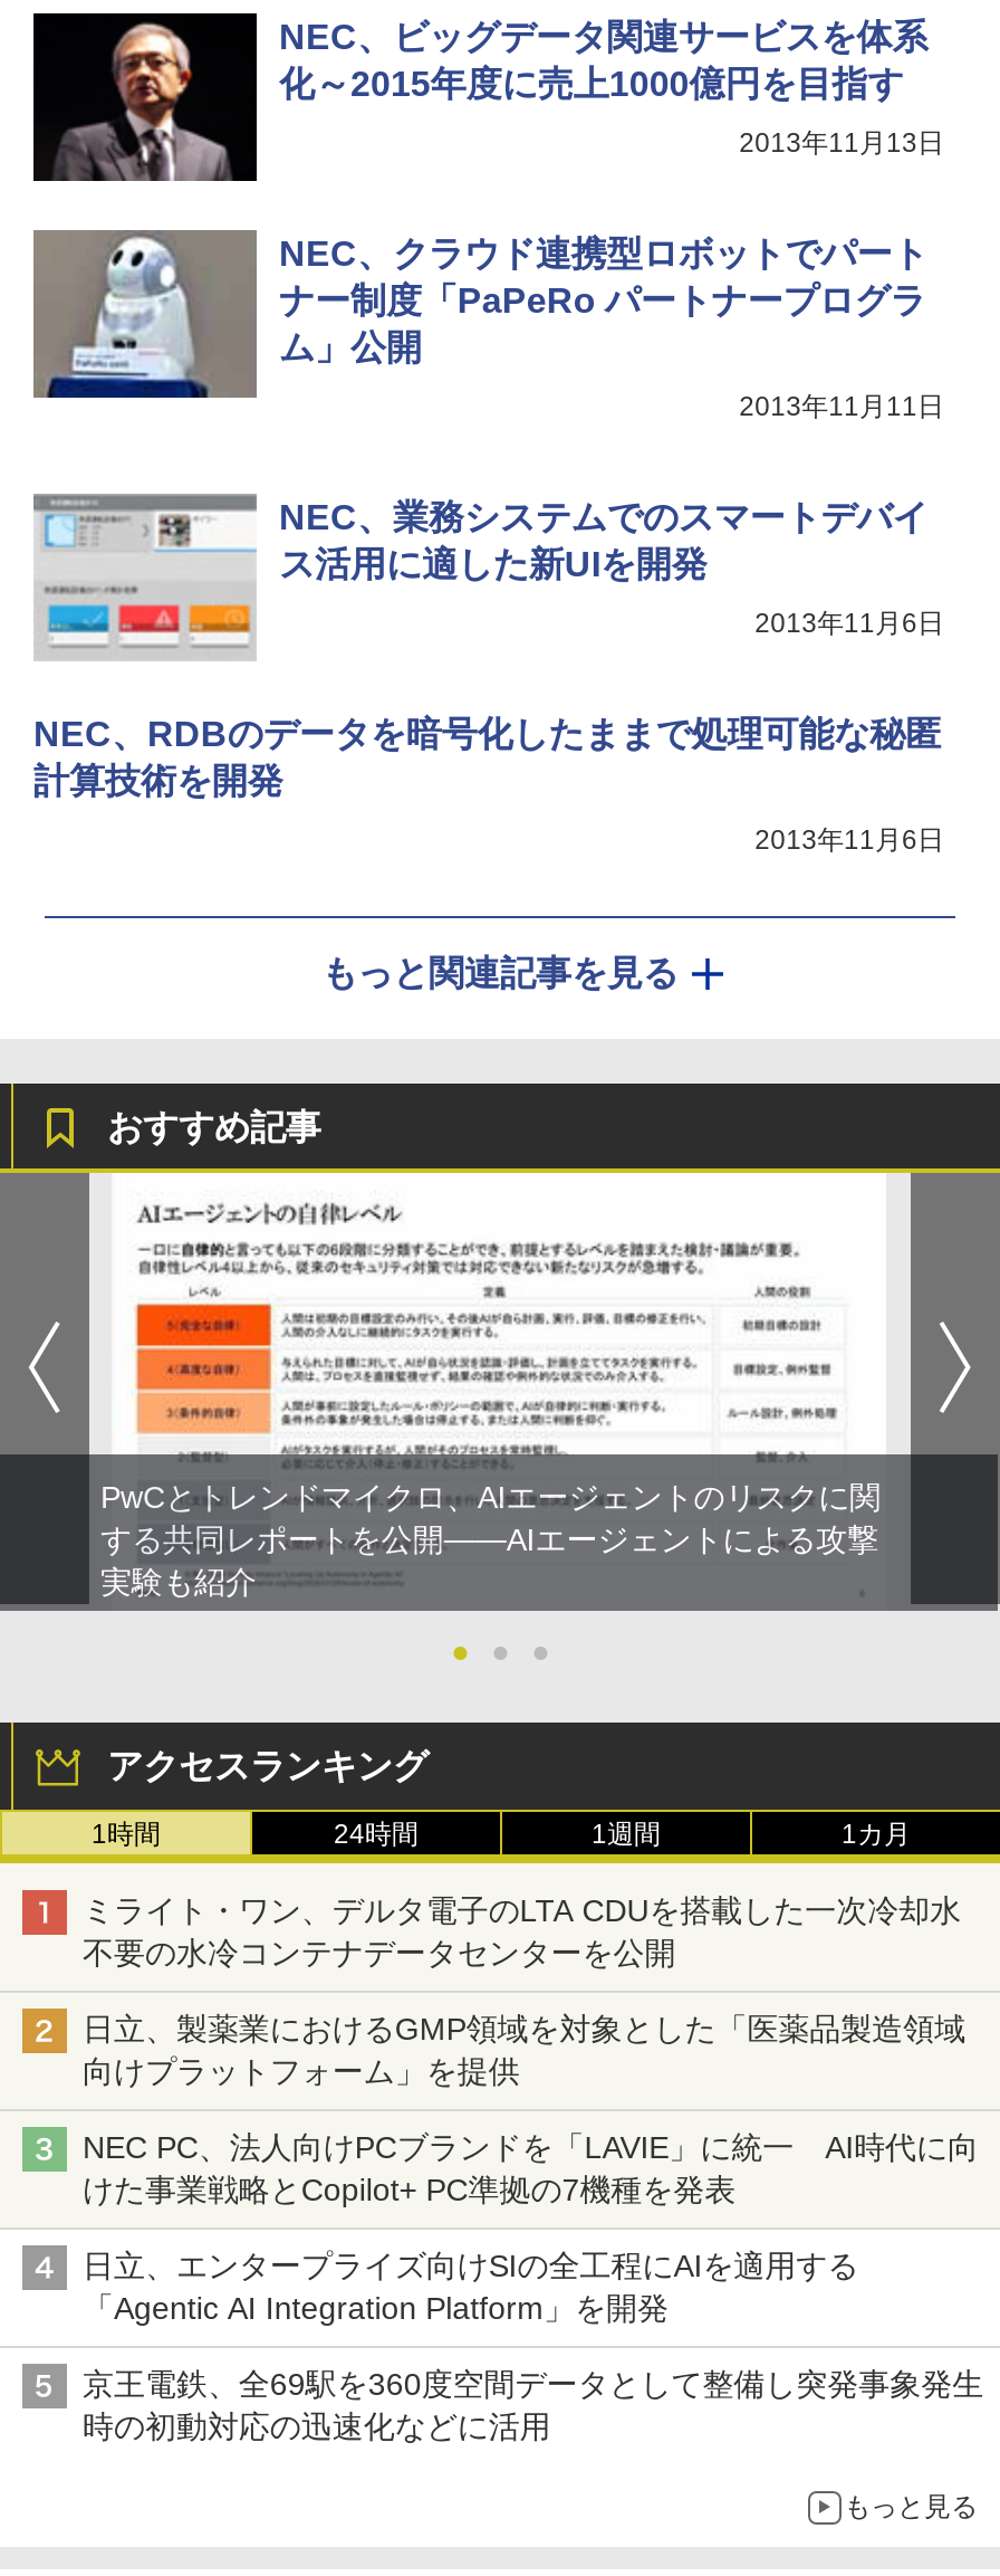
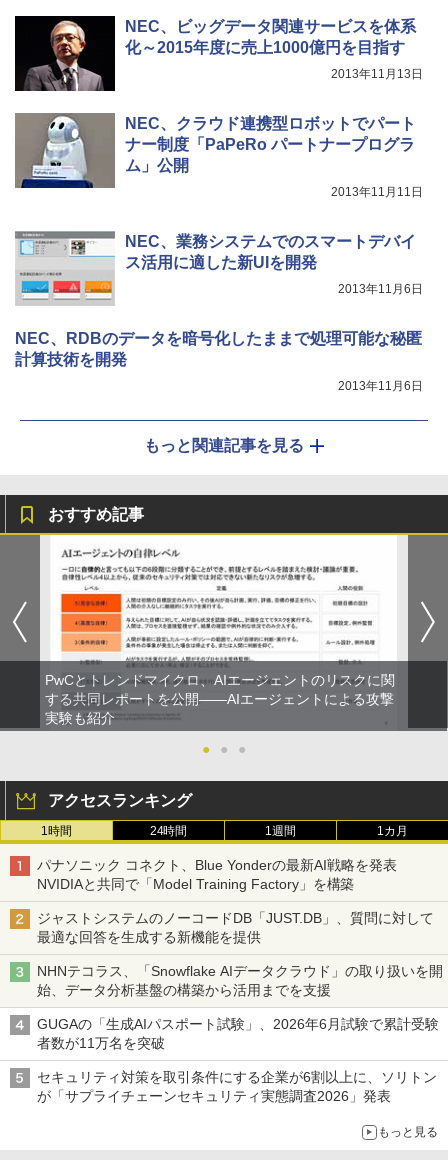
- ミライト・ワン、デルタ電子のLTA CDUを搭載した一次冷却水
- 不要の水冷コンテナデータセンターを公開
+ パナソニック コネクト、Blue Yonderの最新AI戦略を発表
+ NVIDIAと共同で「Model Training Factory」を構築

- 日立、製薬業におけるGMP領域を対象とした「医薬品製造領域
- 向けプラットフォーム」を提供
+ ジャストシステムのノーコードDB「JUST.DB」、質問に対して
+ 最適な回答を生成する新機能を提供

- NEC PC、法人向けPCブランドを「LAVIE」に統一 AI時代に向
- けた事業戦略とCopilot+ PC準拠の7機種を発表
+ NHNテコラス、「Snowflake AIデータクラウド」の取り扱いを開
+ 始、データ分析基盤の構築から活用までを支援

- 日立、エンタープライズ向けSIの全工程にAIを適用する
- 「Agentic AI Integration Platform」を開発
+ GUGAの「生成AIパスポート試験」、2026年6月試験で累計受験
+ 者数が11万名を突破

- 京王電鉄、全69駅を360度空間データとして整備し突発事象発生
- 時の初動対応の迅速化などに活用
+ セキュリティ対策を取引条件にする企業が6割以上に、ソリトン
+ が「サプライチェーンセキュリティ実態調査2026」発表
